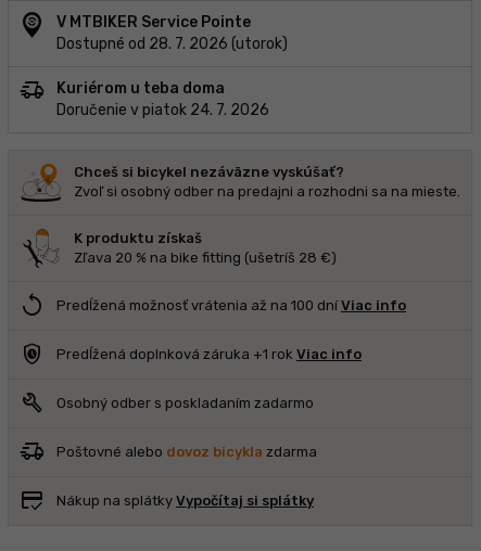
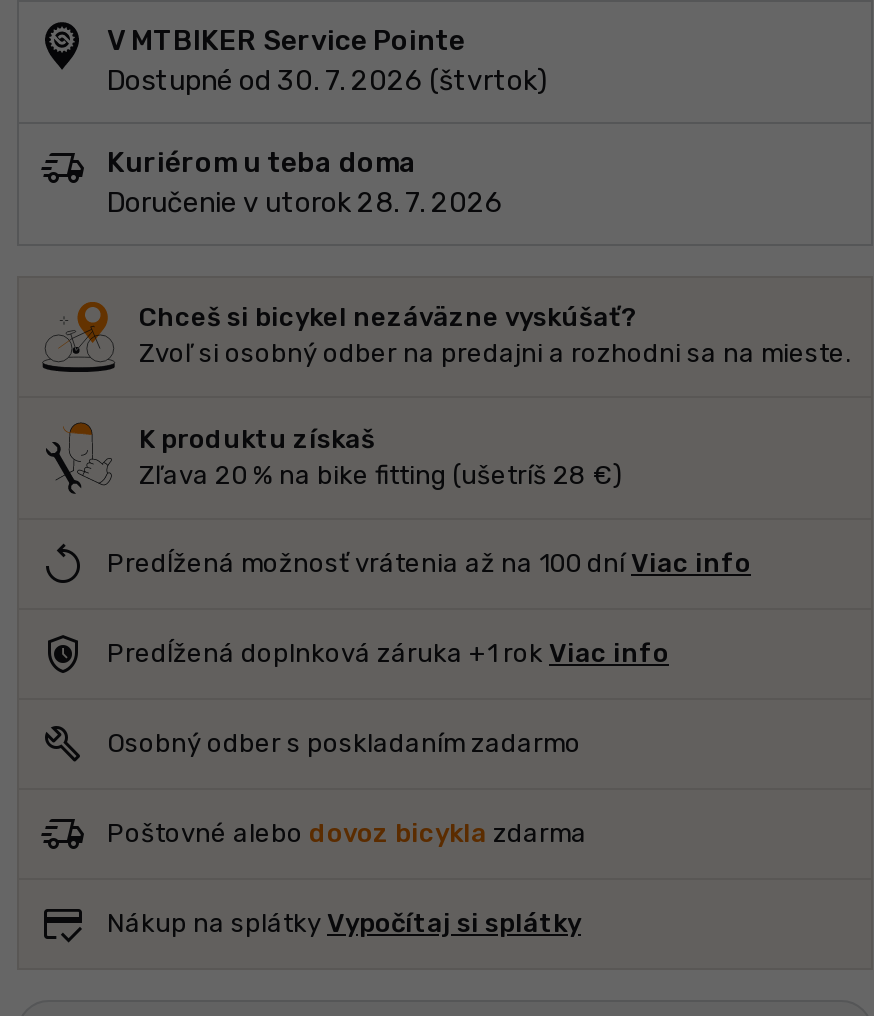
- Dostupné od 28. 7. 2026 (utorok)
+ Dostupné od 30. 7. 2026 (štvrtok)

- Doručenie v piatok 24. 7. 2026
+ Doručenie v utorok 28. 7. 2026
